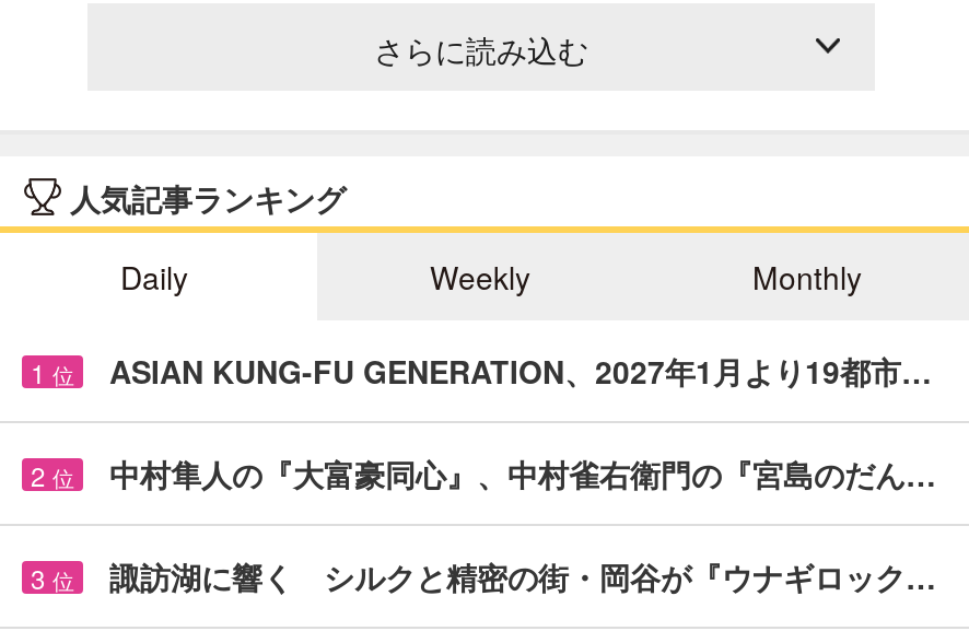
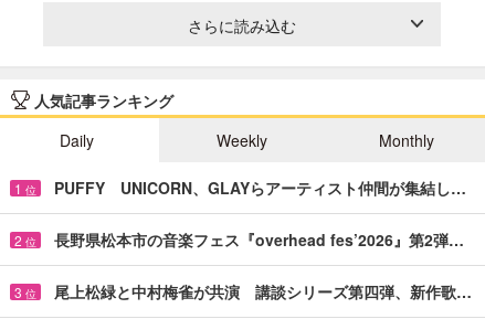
- ASIAN KUNG-FU GENERATION、2027年1月より19都市…
+ PUFFY UNICORN、GLAYらアーティスト仲間が集結し…

- 中村隼人の『大富豪同心』、中村雀右衛門の『宮島のだん…
+ 長野県松本市の音楽フェス『overhead fes’2026』第2弾…

- 諏訪湖に響く シルクと精密の街・岡谷が『ウナギロック…
+ 尾上松緑と中村梅雀が共演 講談シリーズ第四弾、新作歌…
